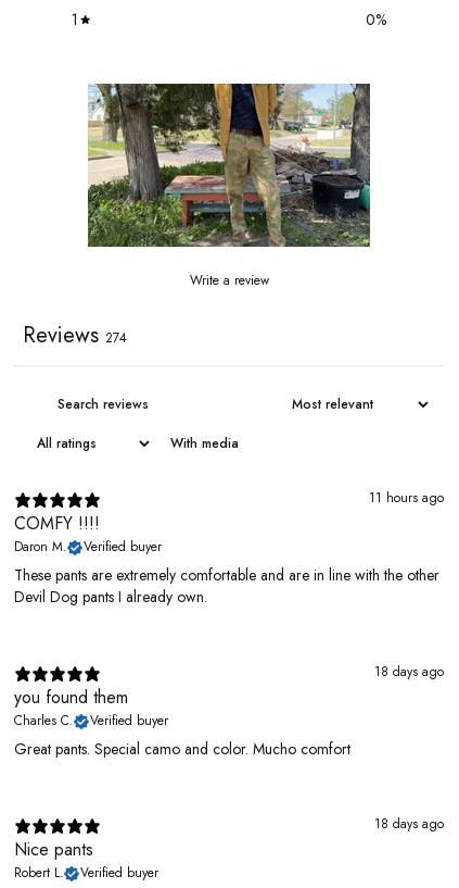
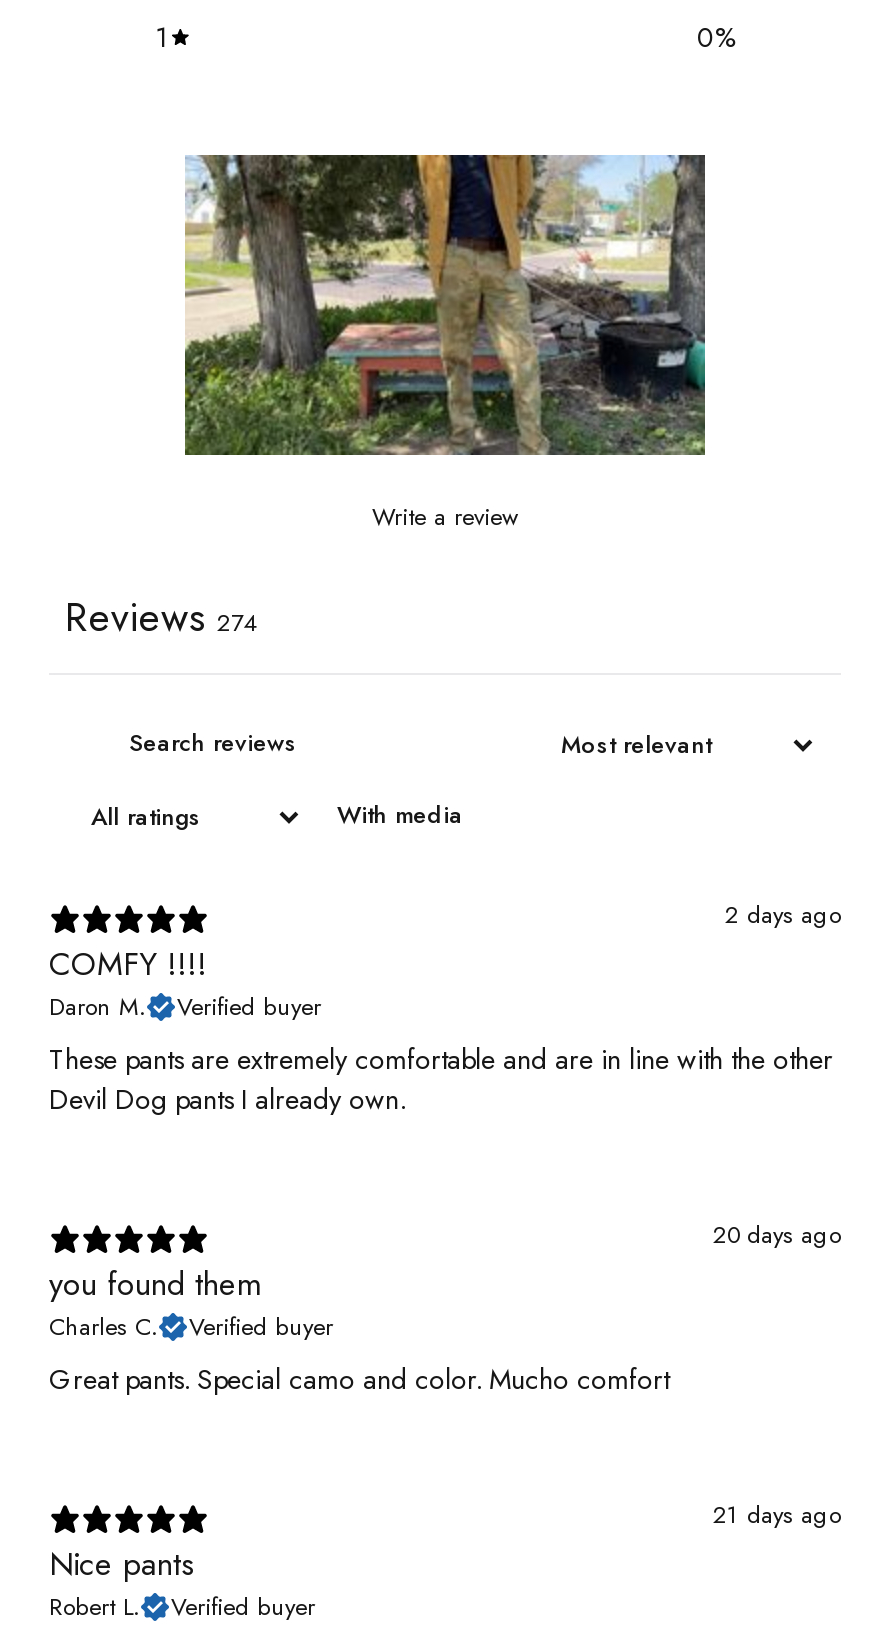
- 11 hours ago
+ 2 days ago

- 18 days ago
+ 20 days ago

- 18 days ago
+ 21 days ago
